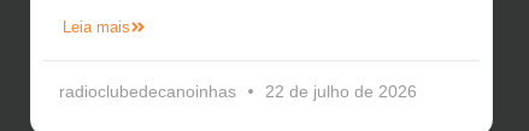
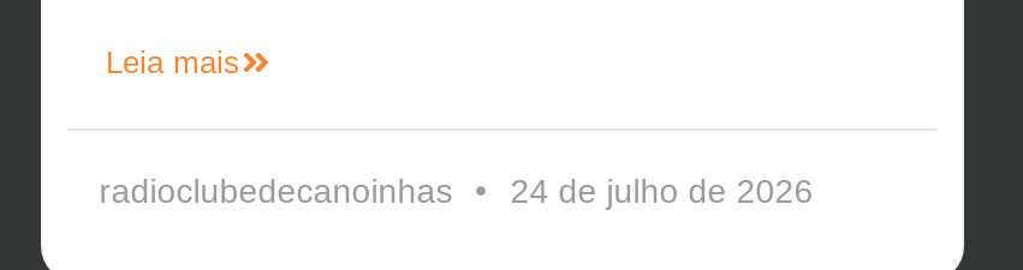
- radioclubedecanoinhas 22 de julho de 2026
+ radioclubedecanoinhas 24 de julho de 2026
